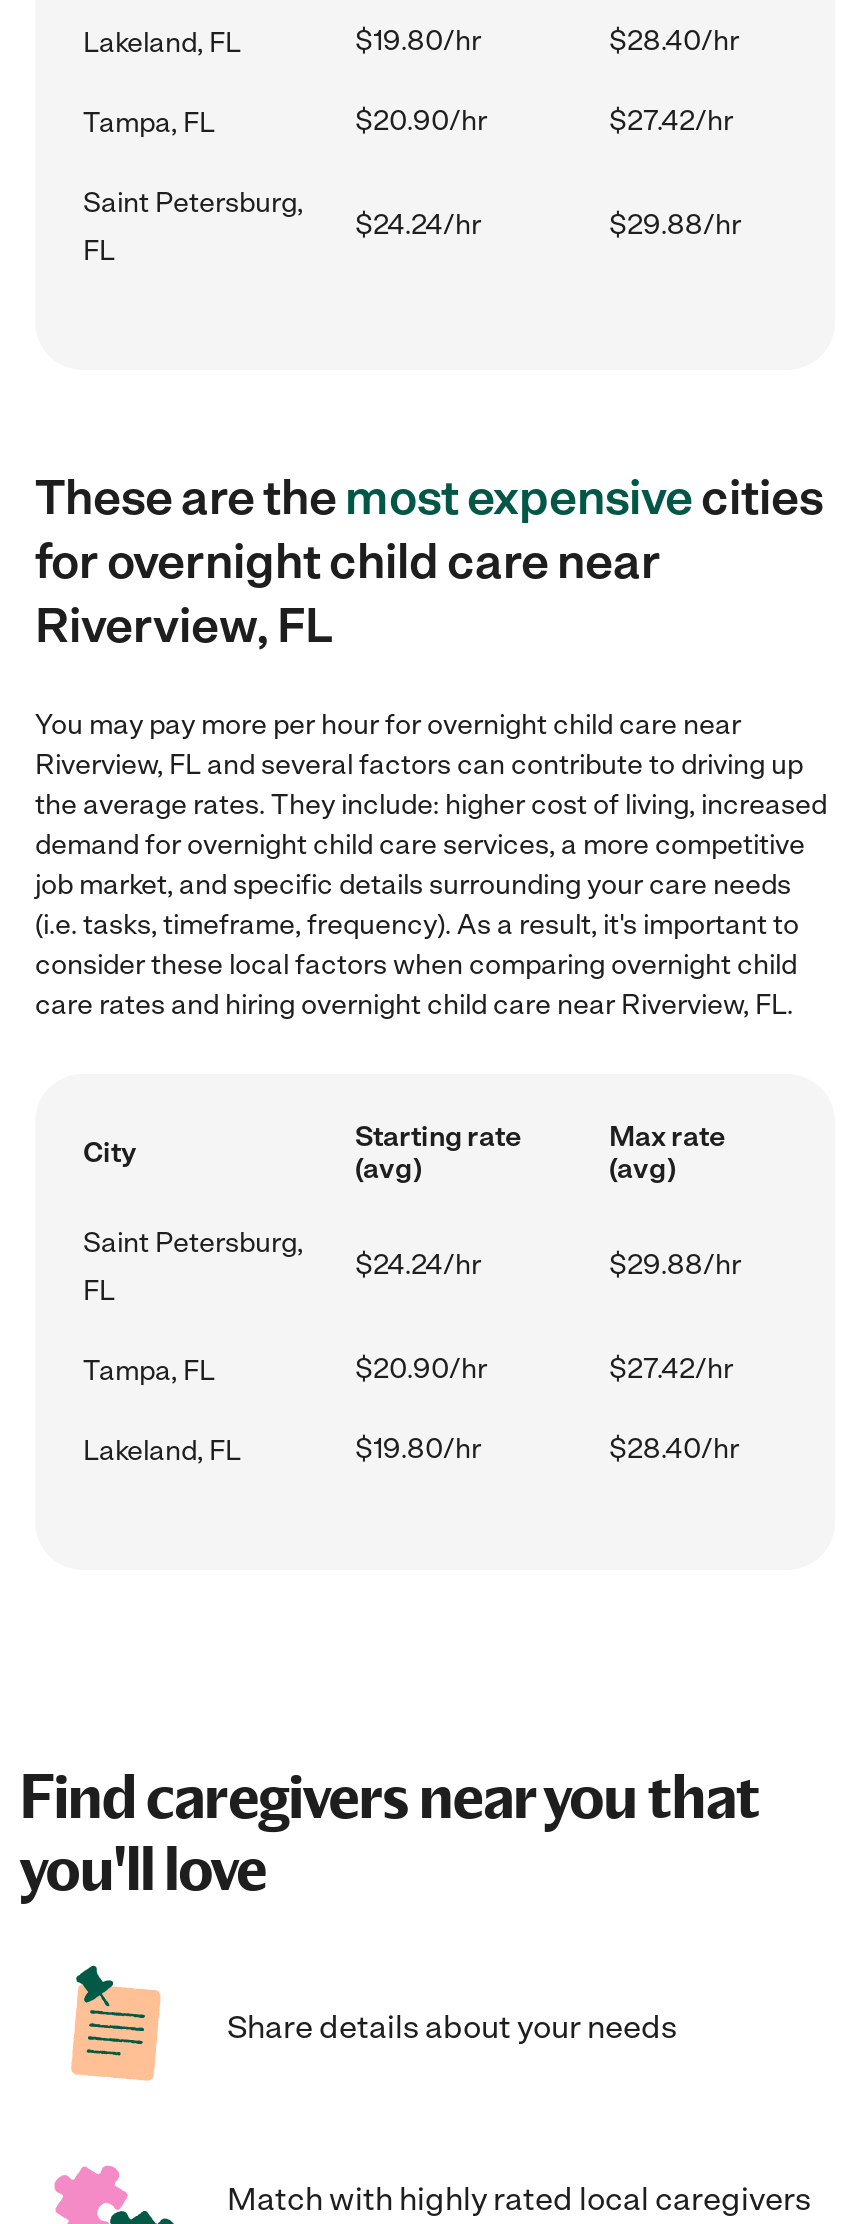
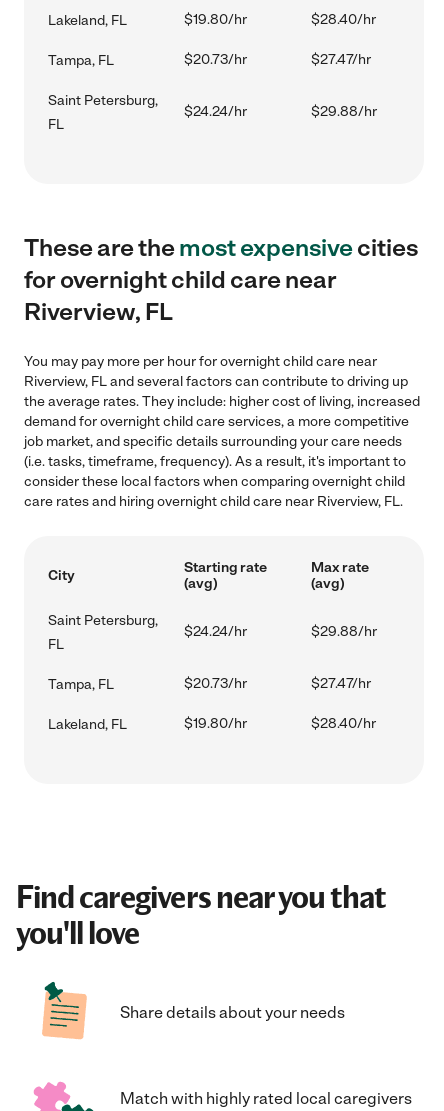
- $20.90/hr
- $27.42/hr
+ $20.73/hr
+ $27.47/hr

- $20.90/hr
- $27.42/hr
+ $20.73/hr
+ $27.47/hr
